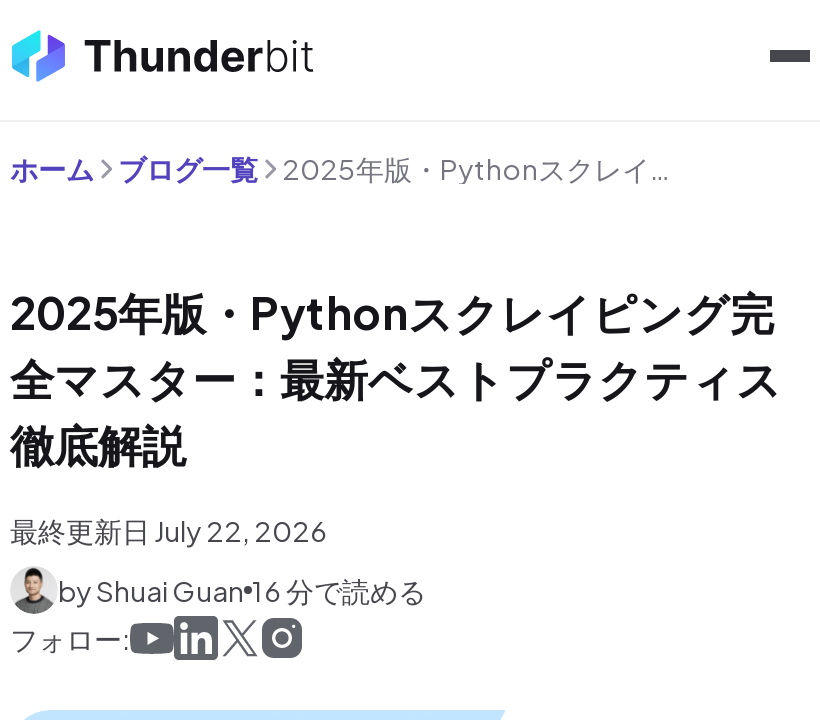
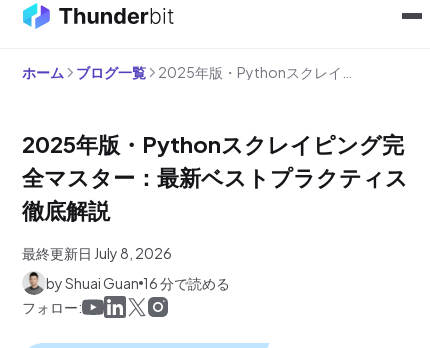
- 最終更新日 July 22, 2026
+ 最終更新日 July 8, 2026
